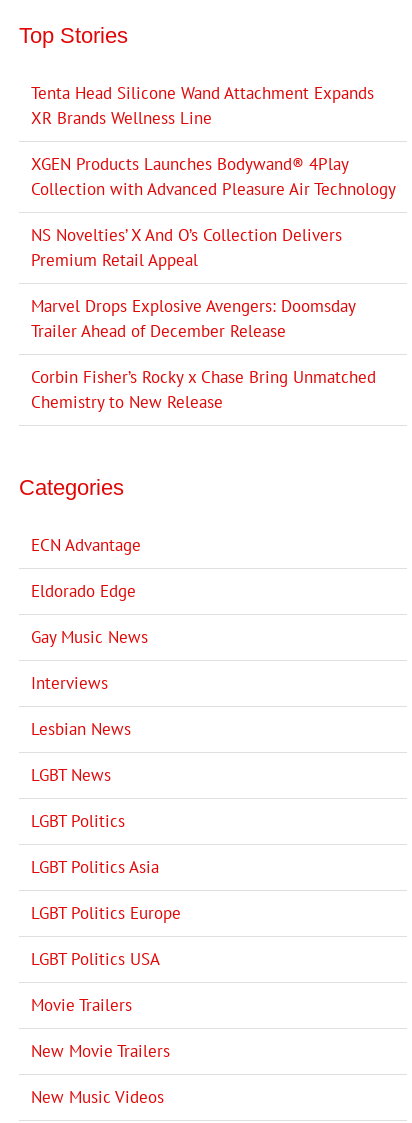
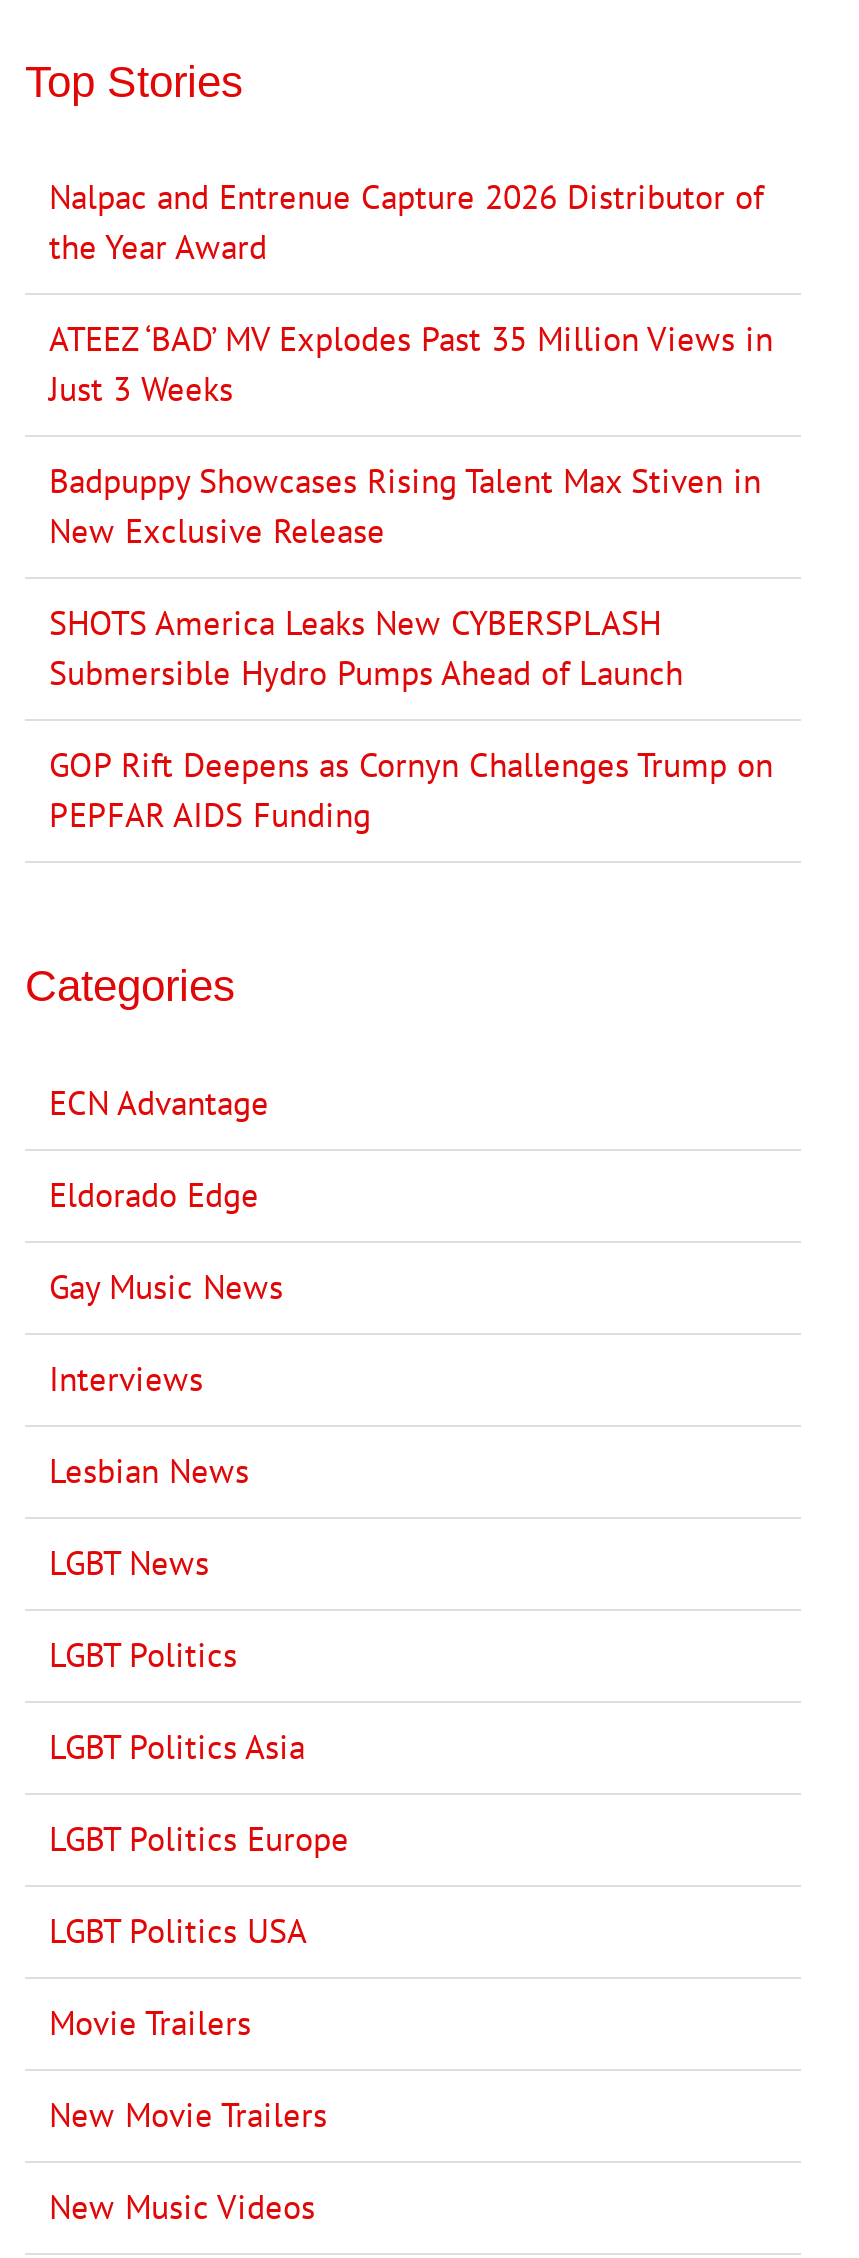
- Tenta Head Silicone Wand Attachment Expands
- XR Brands Wellness Line
+ Nalpac and Entrenue Capture 2026 Distributor of
+ the Year Award

- XGEN Products Launches Bodywand® 4Play
- Collection with Advanced Pleasure Air Technology
+ ATEEZ ‘BAD’ MV Explodes Past 35 Million Views in
+ Just 3 Weeks

- NS Novelties’ X And O’s Collection Delivers
- Premium Retail Appeal
+ Badpuppy Showcases Rising Talent Max Stiven in
+ New Exclusive Release

- Marvel Drops Explosive Avengers: Doomsday
- Trailer Ahead of December Release
+ SHOTS America Leaks New CYBERSPLASH
+ Submersible Hydro Pumps Ahead of Launch

- Corbin Fisher’s Rocky x Chase Bring Unmatched
- Chemistry to New Release
+ GOP Rift Deepens as Cornyn Challenges Trump on
+ PEPFAR AIDS Funding
